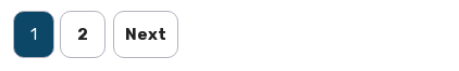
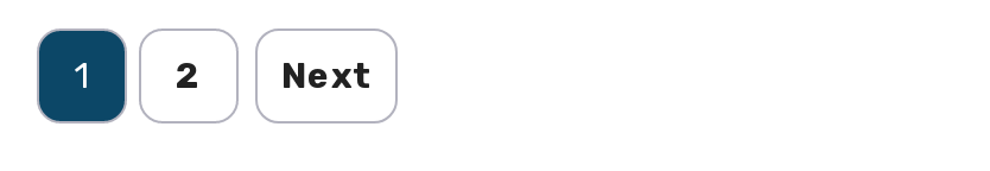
- [image]
+ [image]
